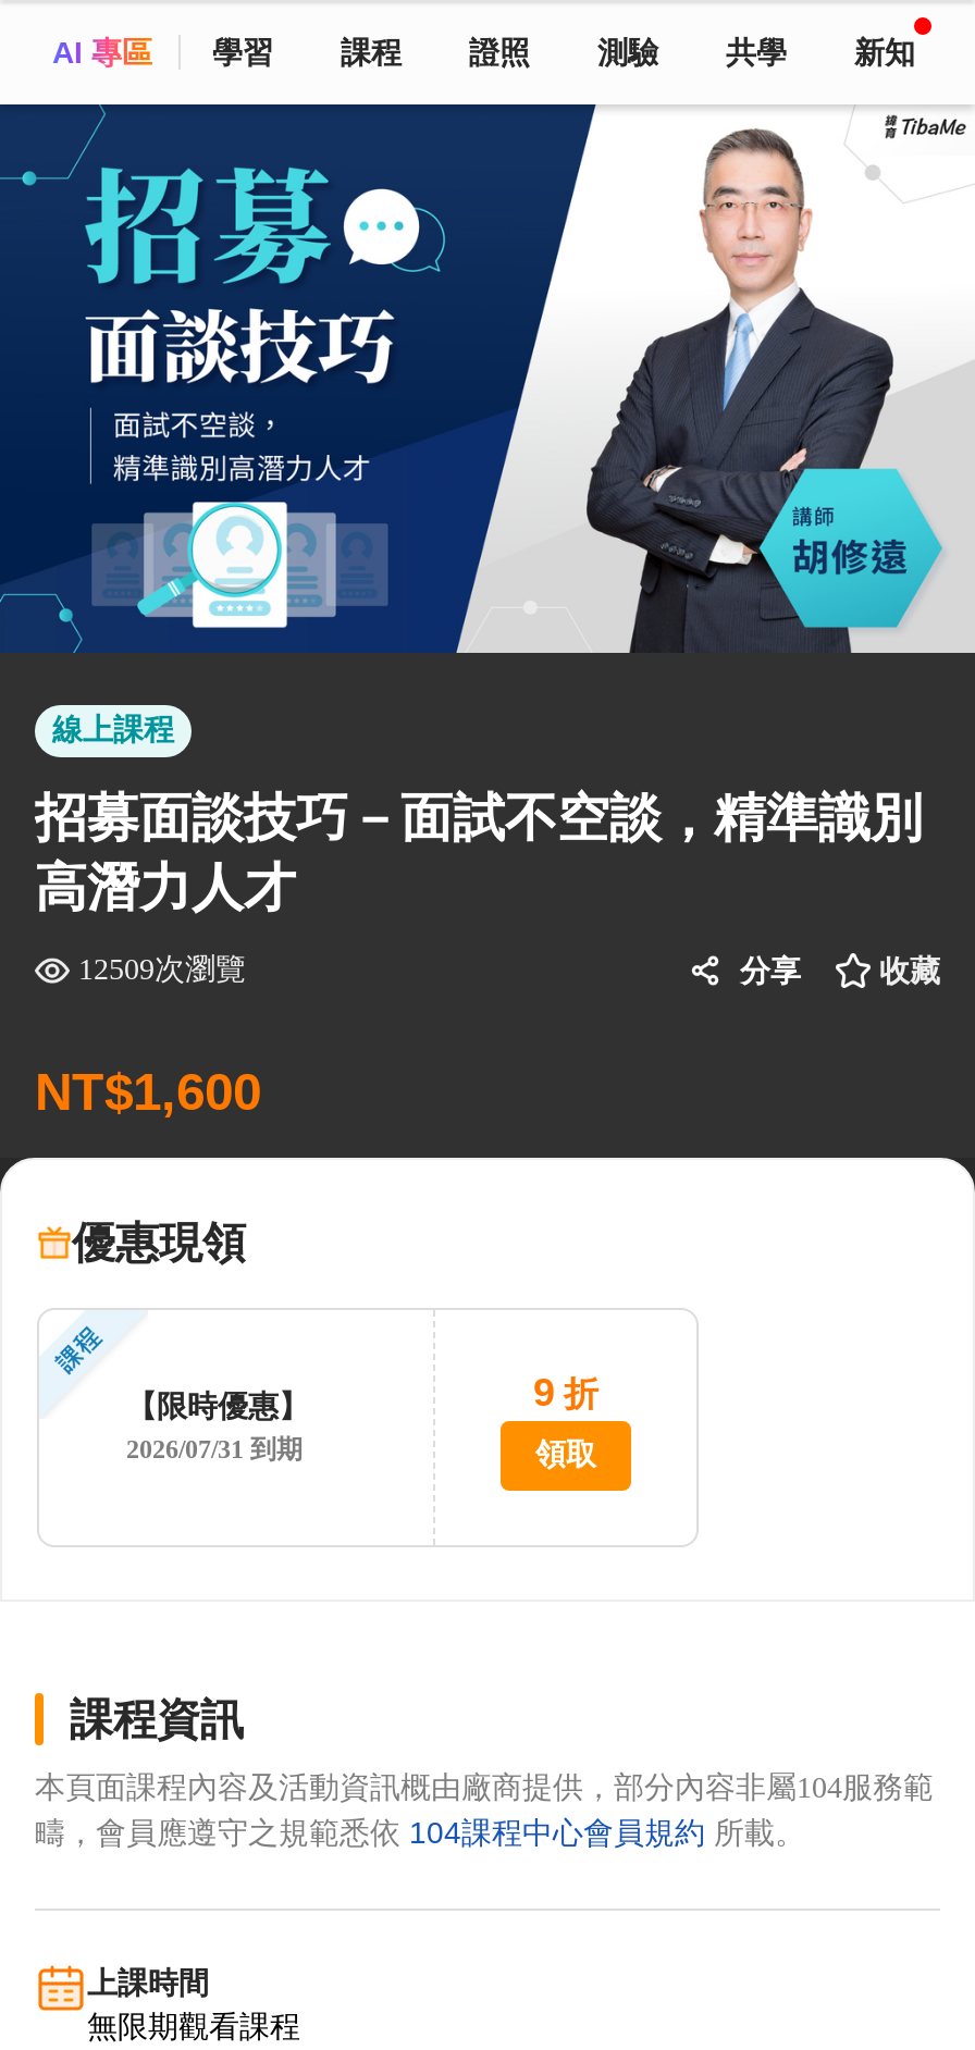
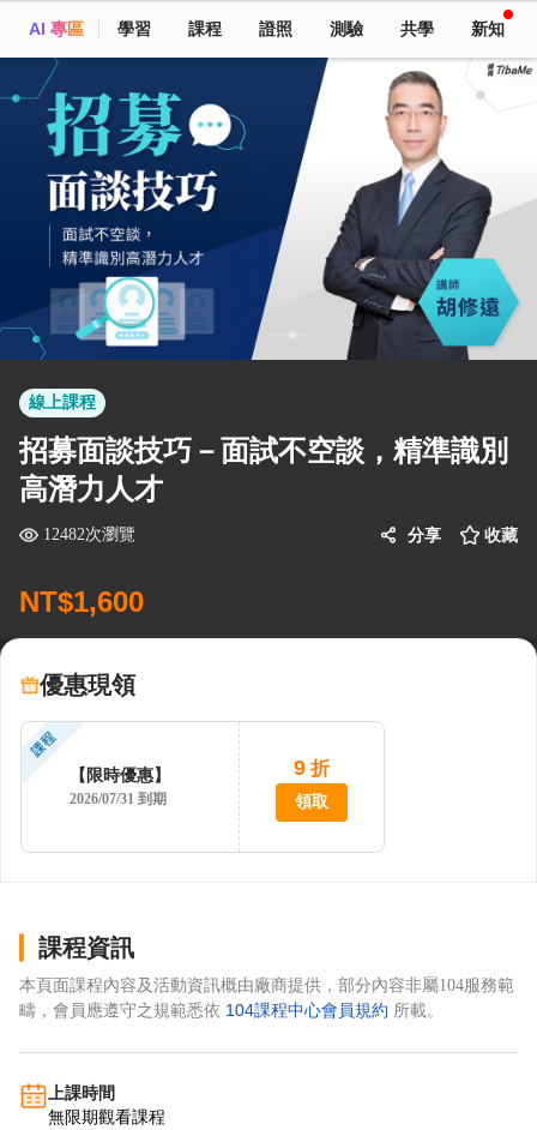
- 12509次瀏覽
+ 12482次瀏覽
